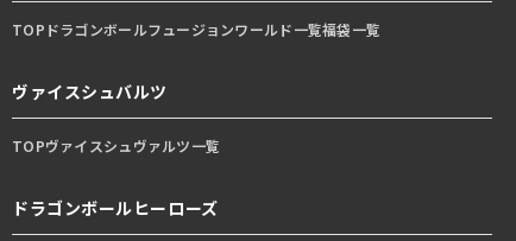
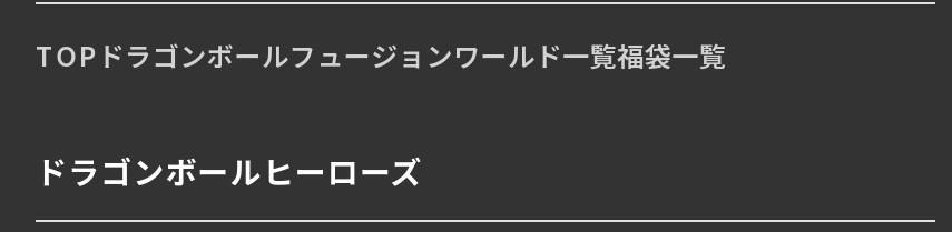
- ヴァイスシュバルツ
- TOPヴァイスシュヴァルツ一覧
